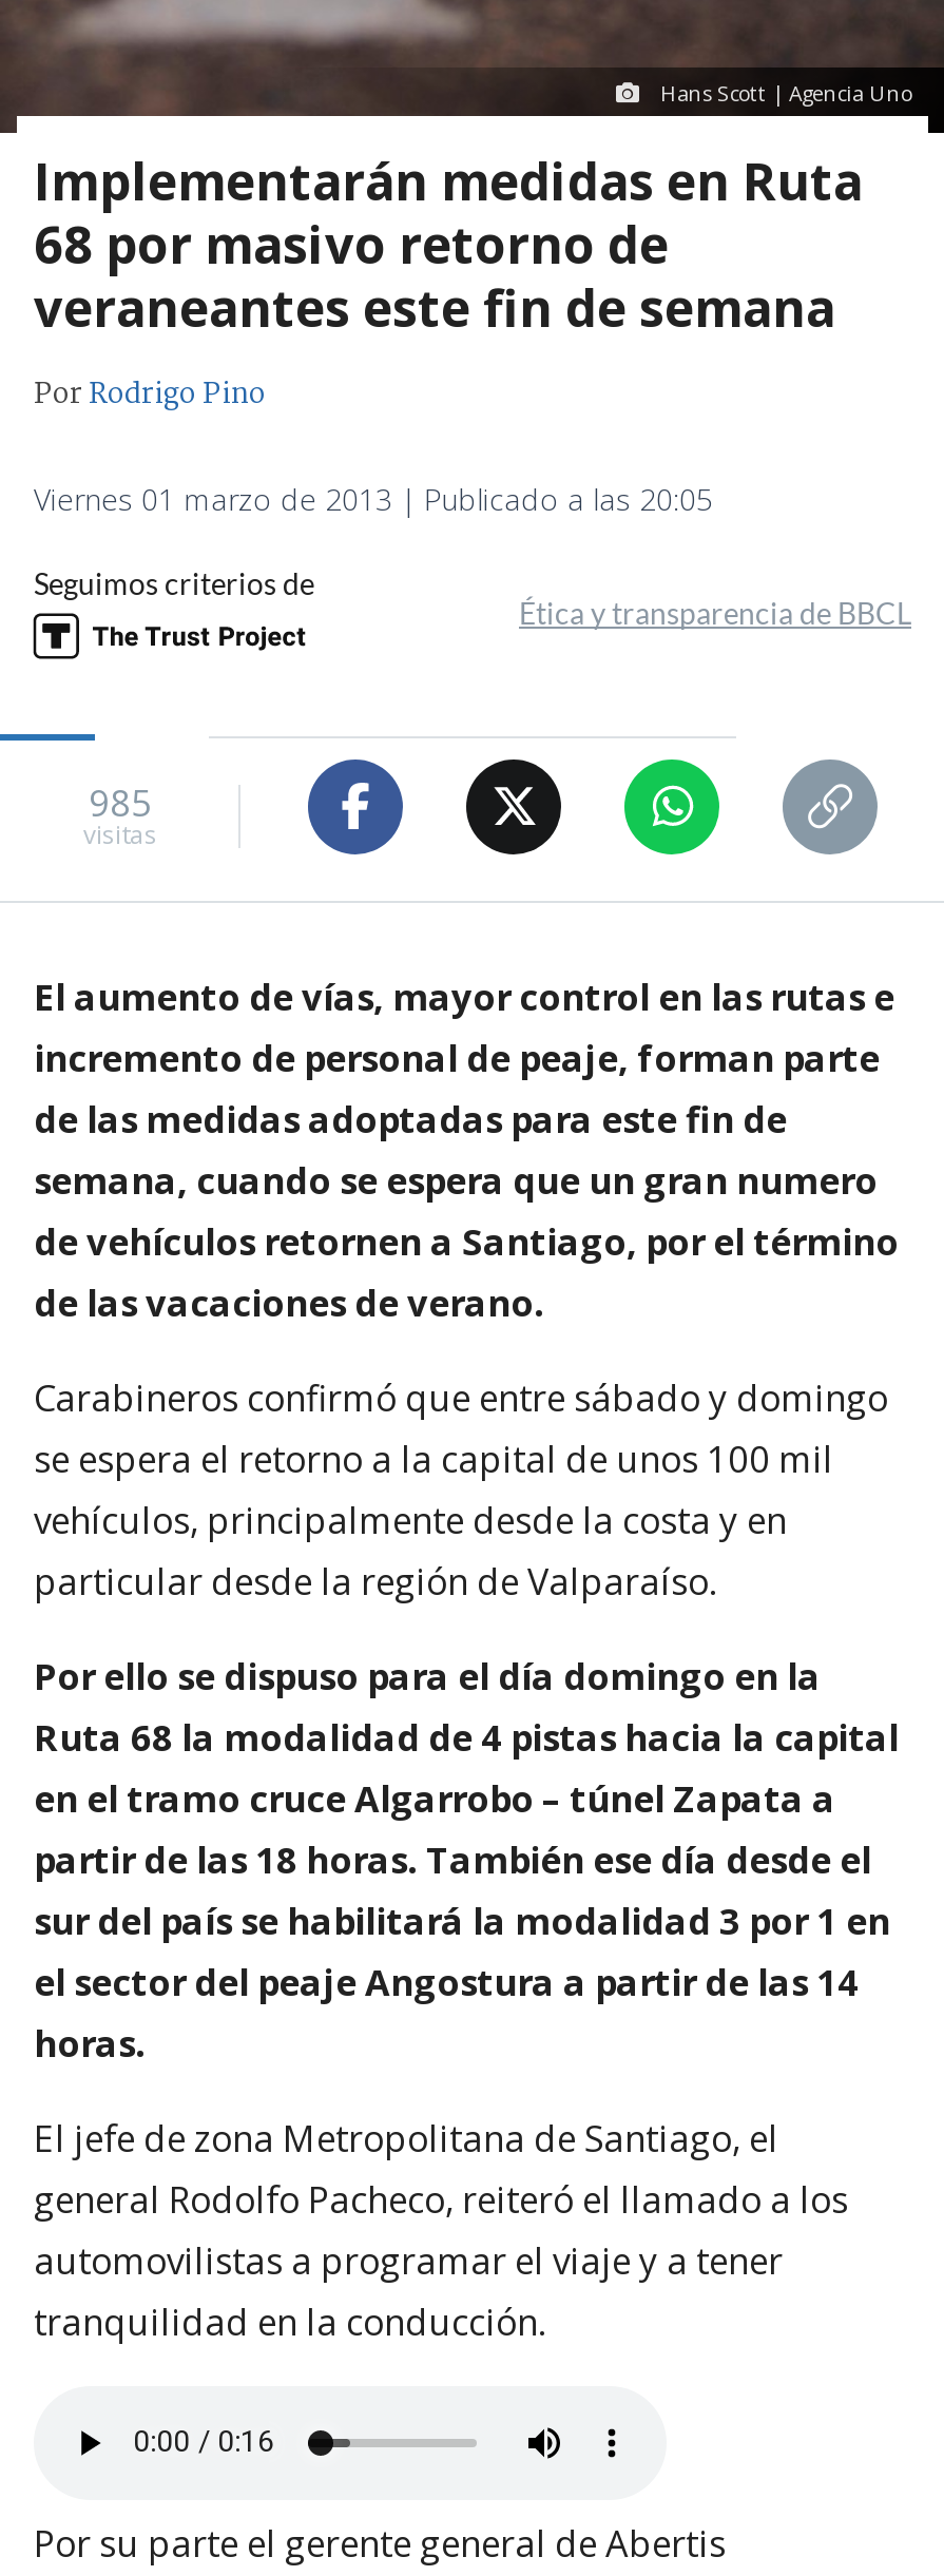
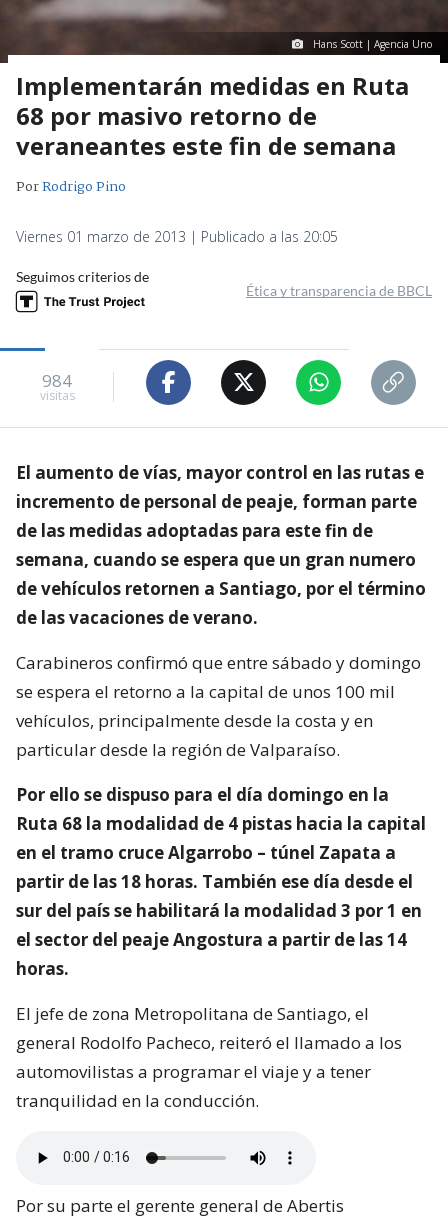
- 985
+ 984
